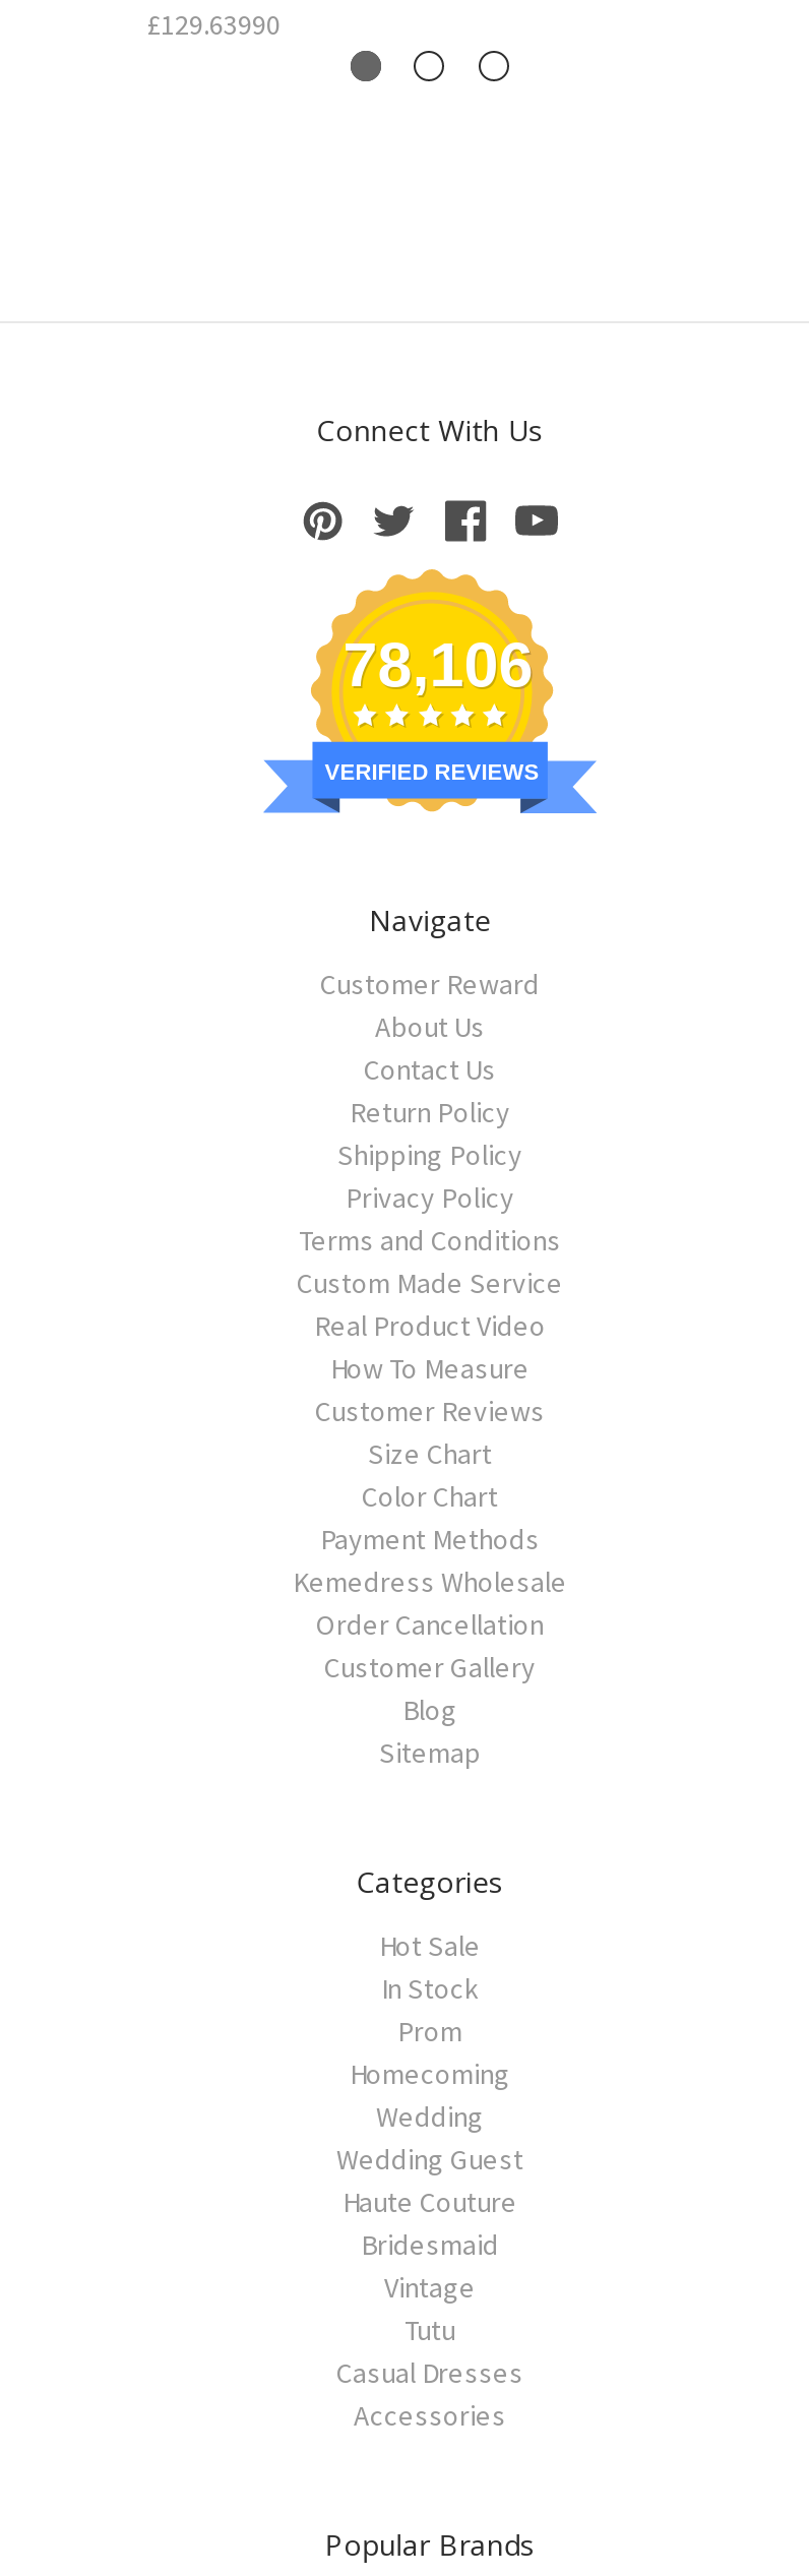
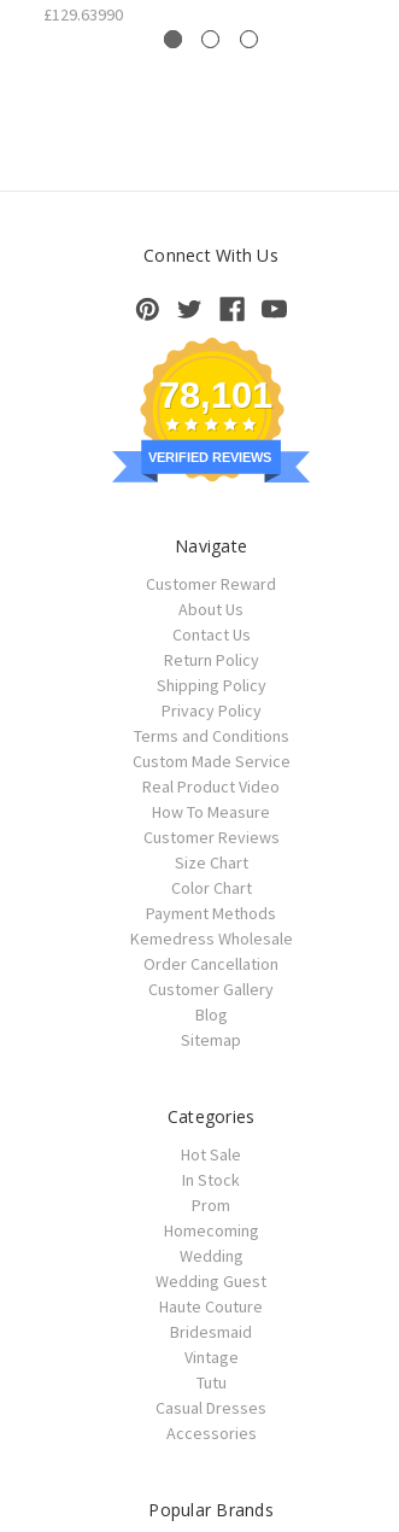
- 78,106
+ 78,101
